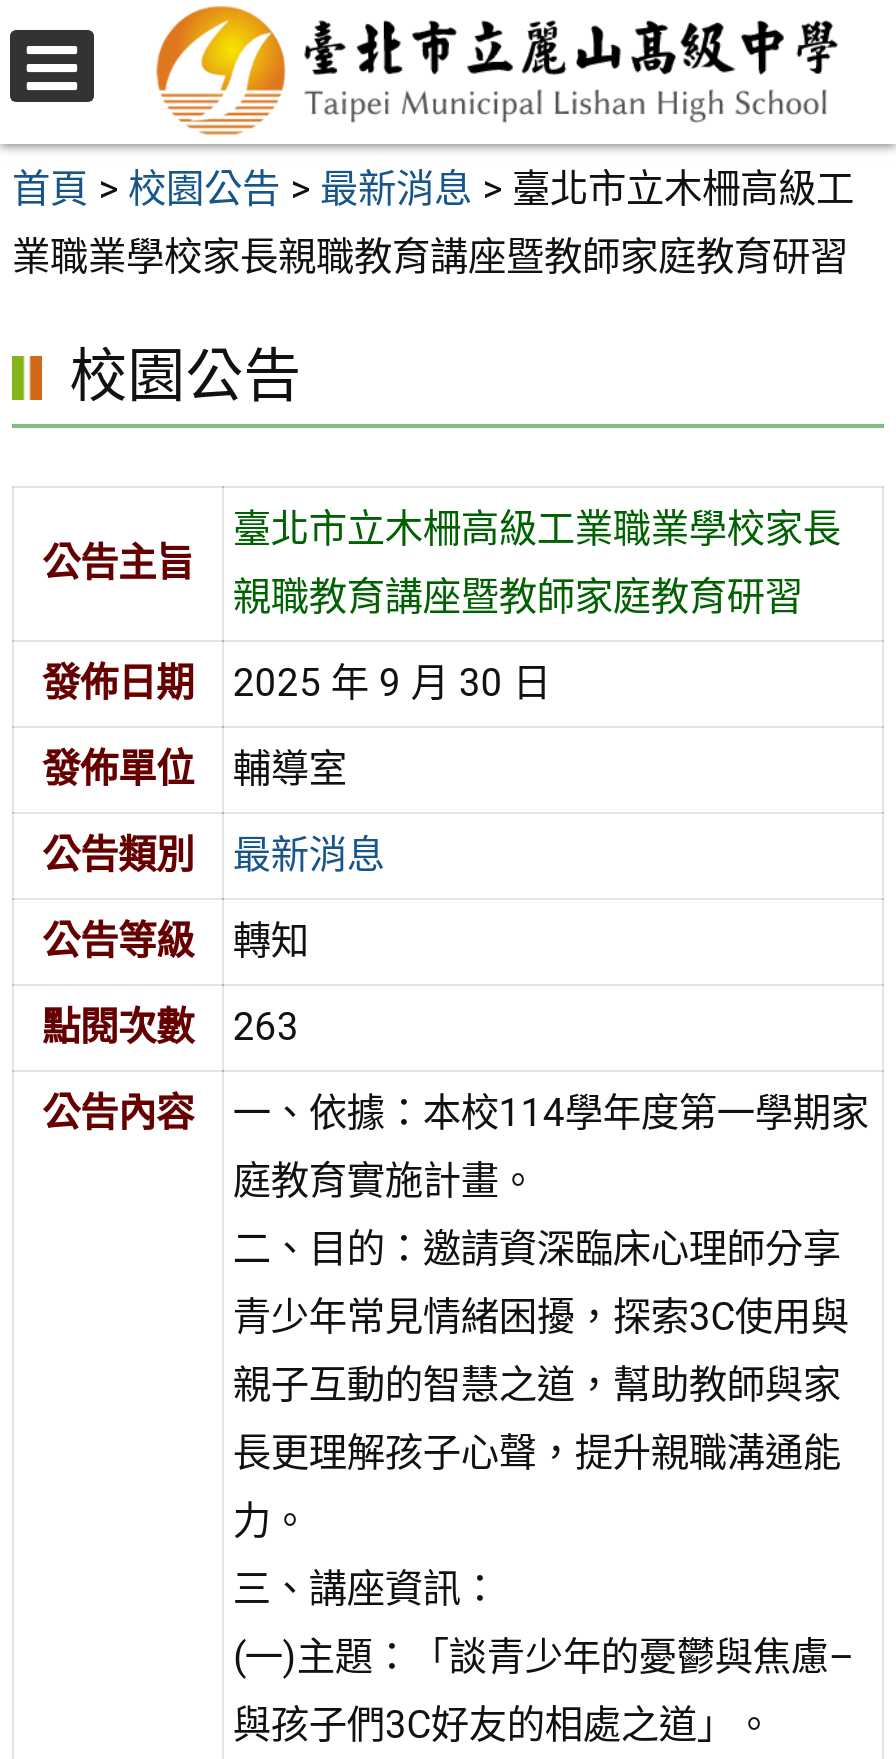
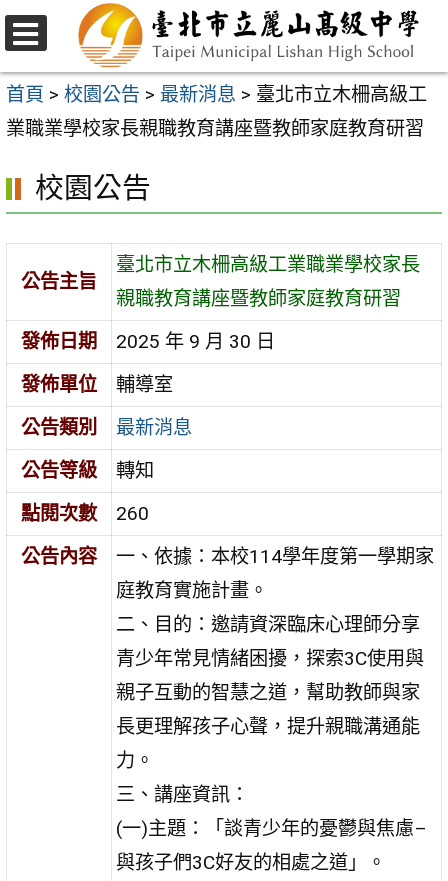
- 點閱次數 263
+ 點閱次數 260
